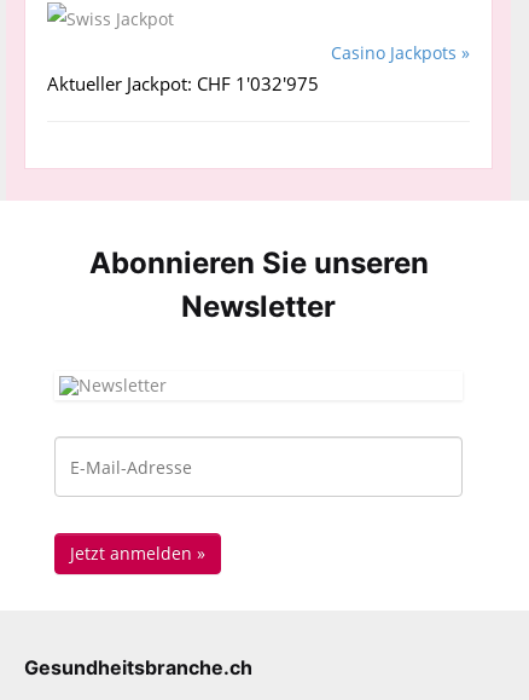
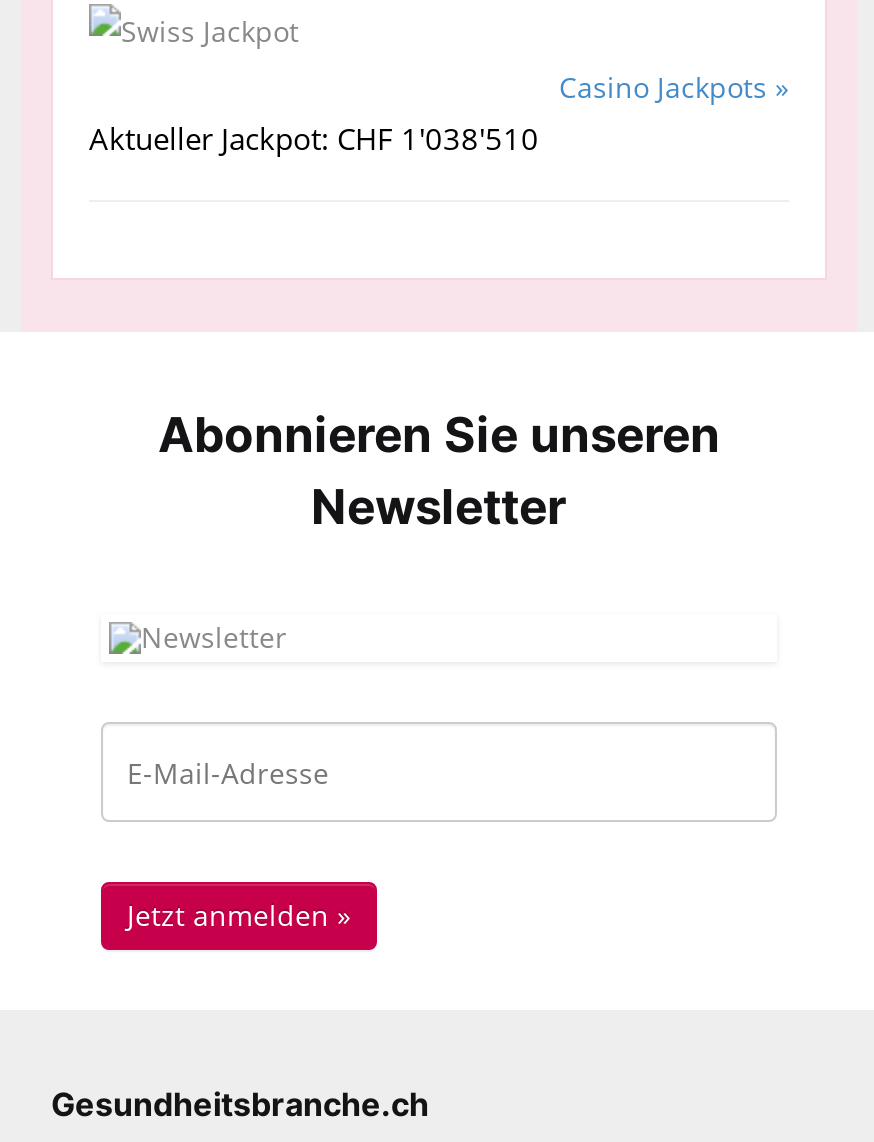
- Aktueller Jackpot: CHF 1'032'975
+ Aktueller Jackpot: CHF 1'038'510
